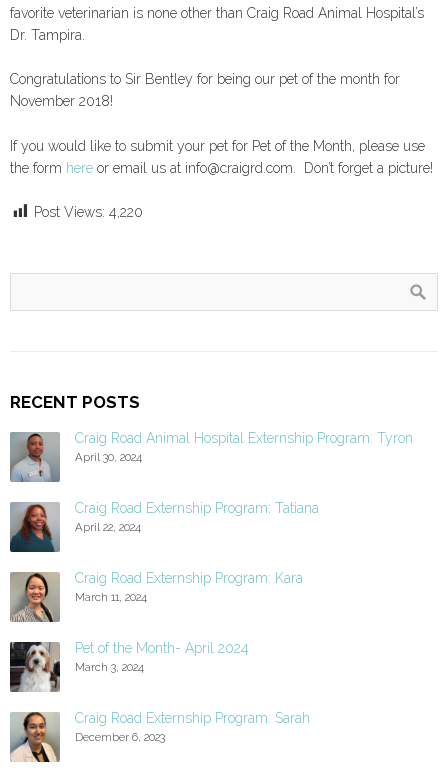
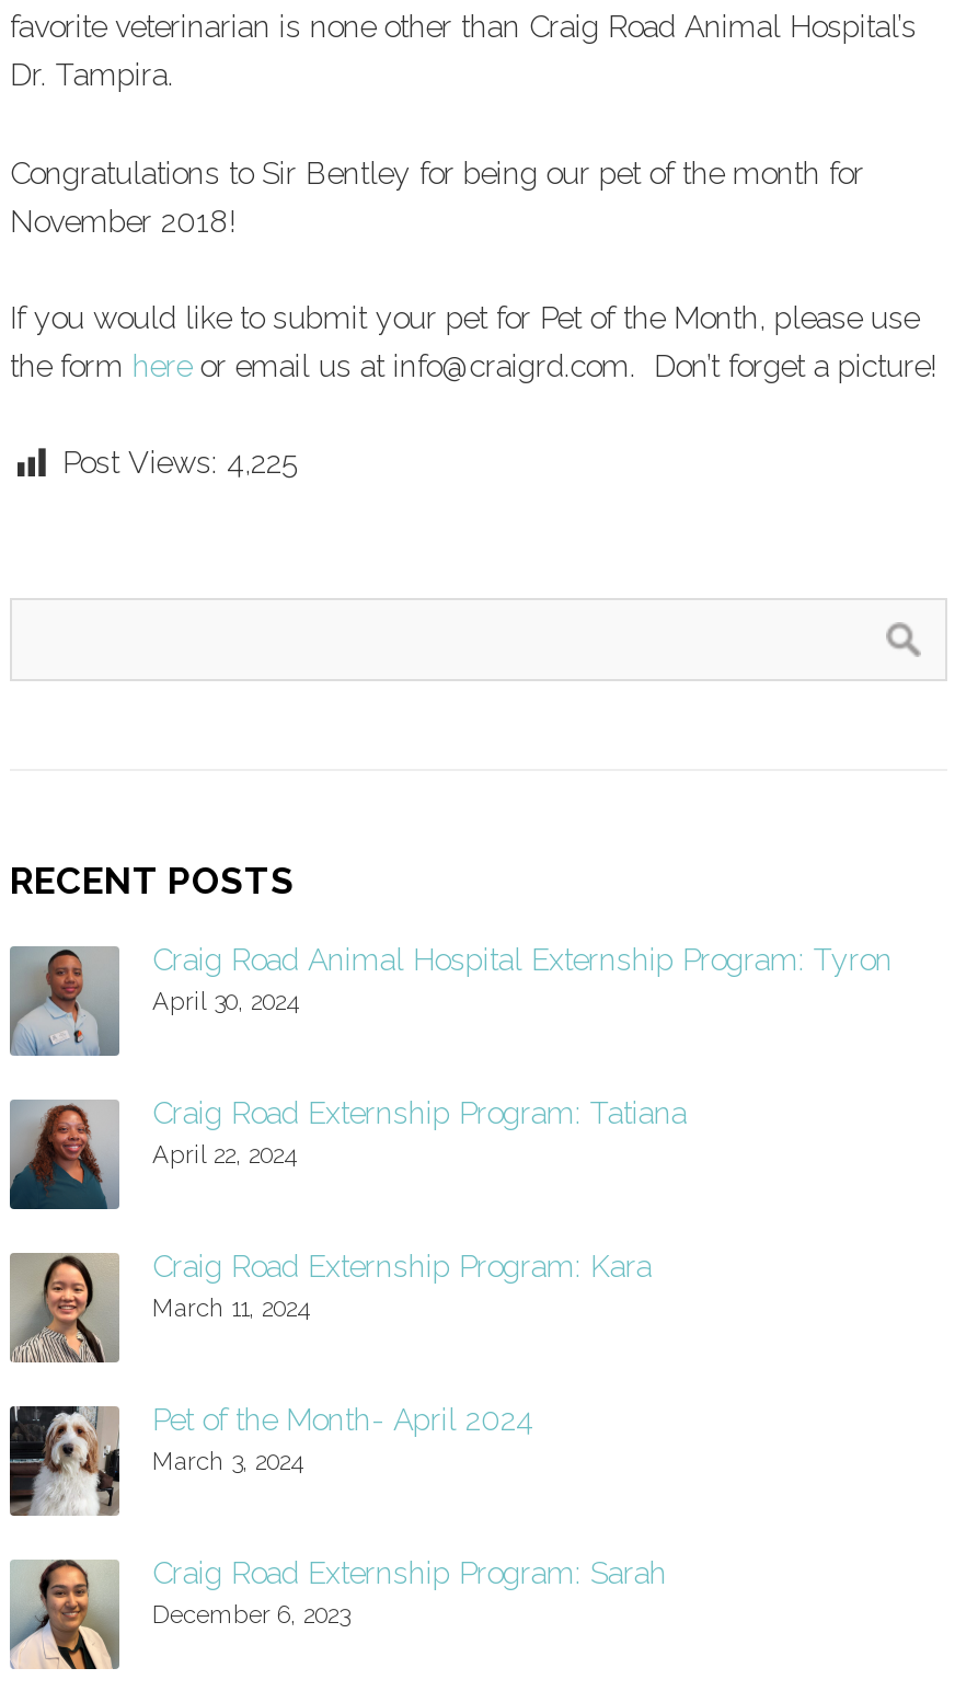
- Post Views: 4,220
+ Post Views: 4,225
